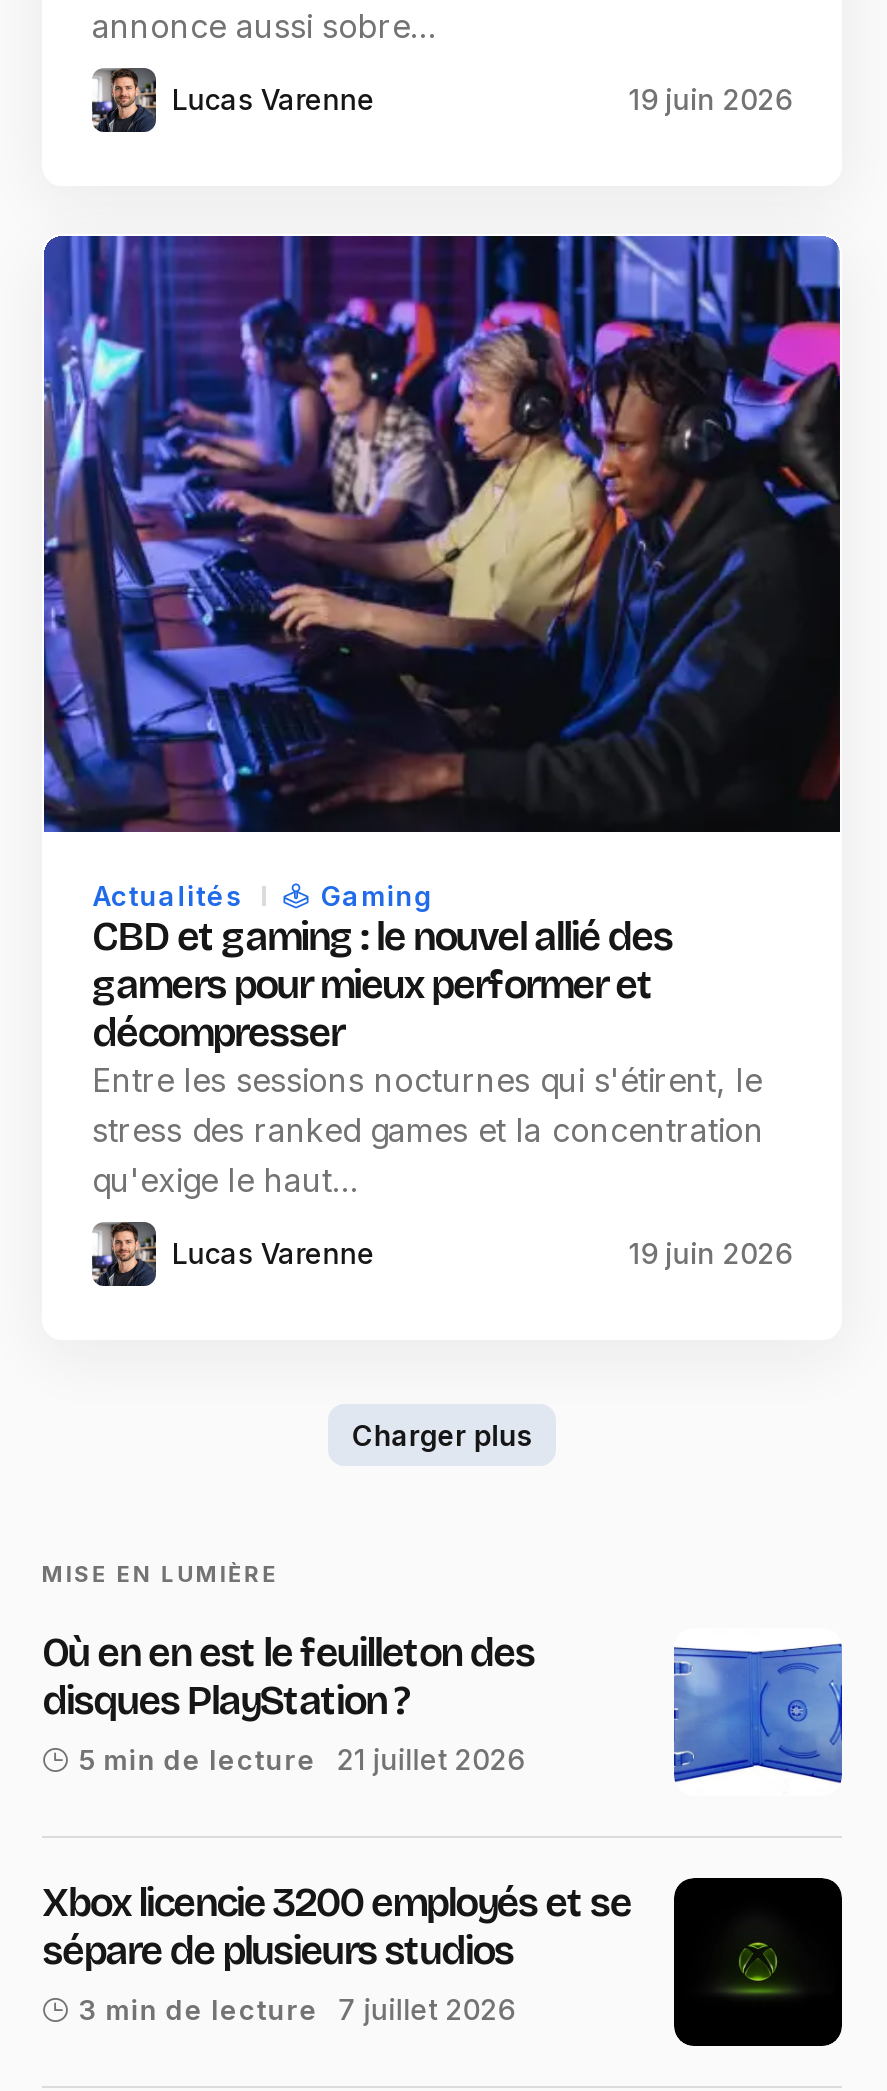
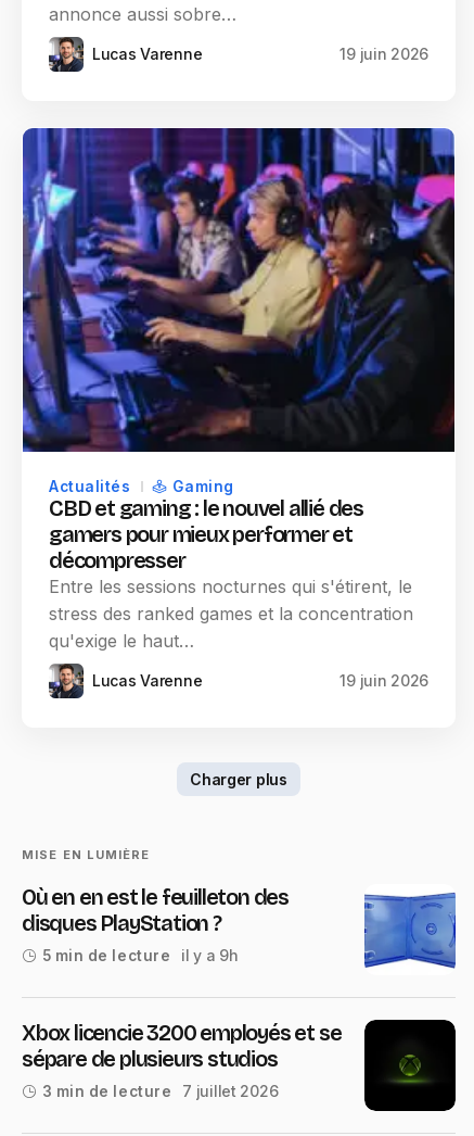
- 5 min de lecture 21 juillet 2026
+ 5 min de lecture il y a 9h
